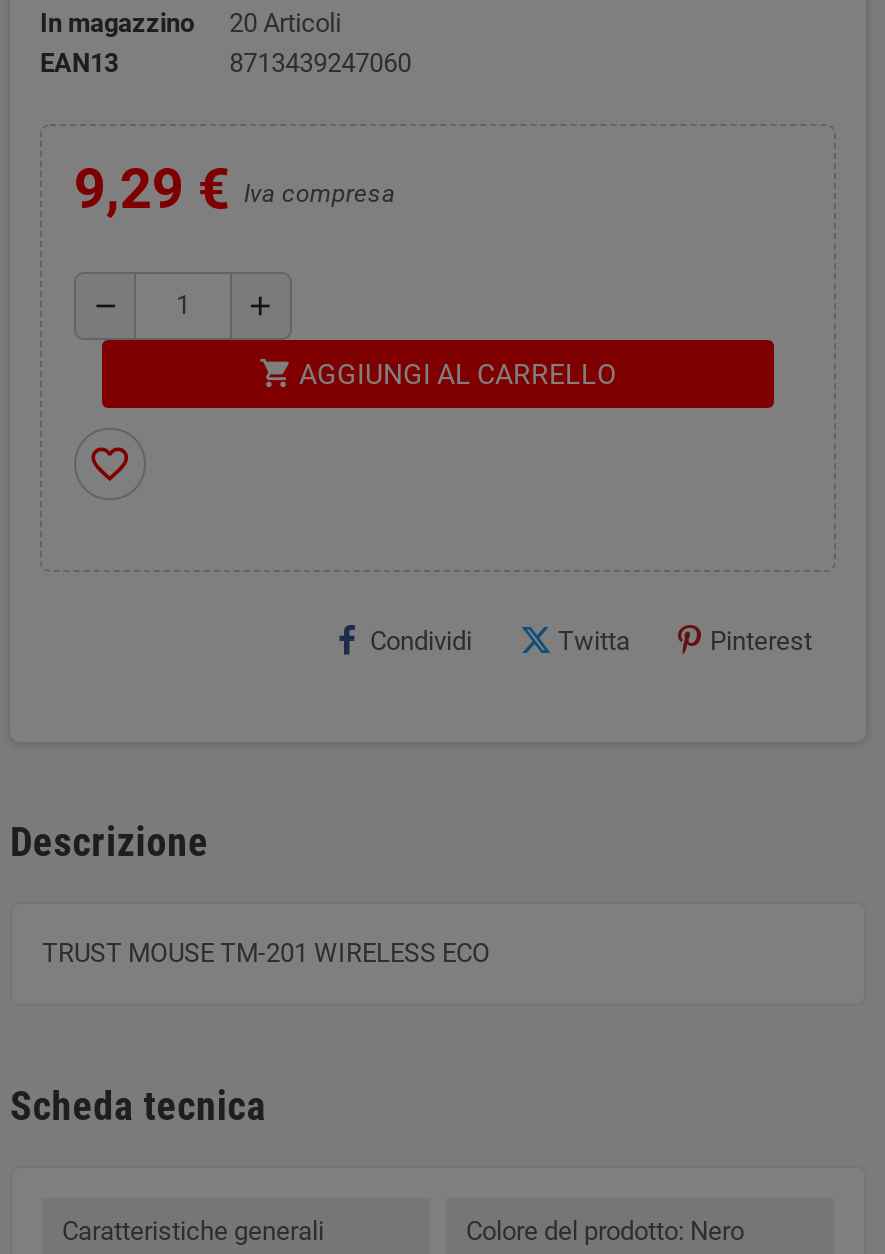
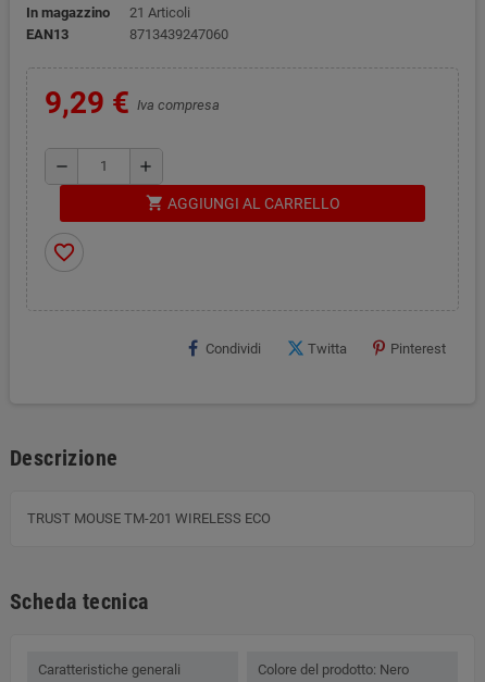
- In magazzino 20 Articoli
+ In magazzino 21 Articoli
